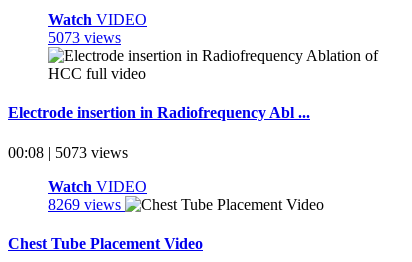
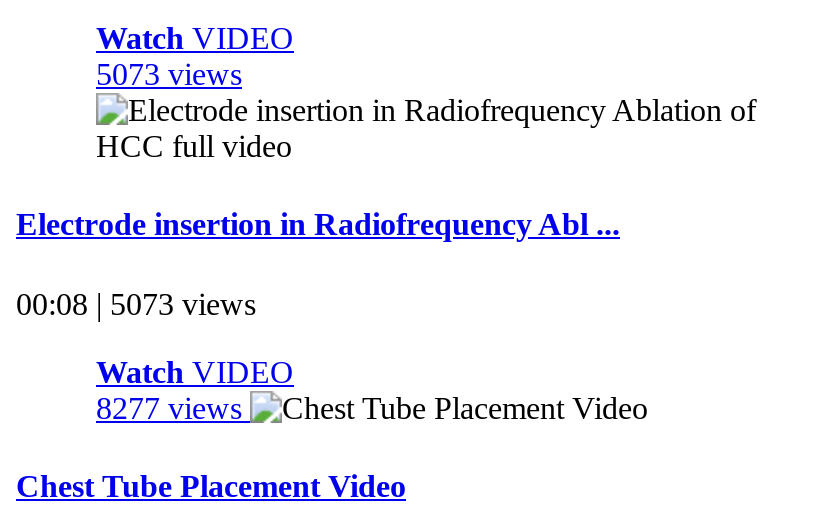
- 8269 views
+ 8277 views
